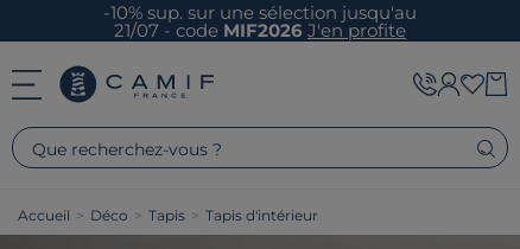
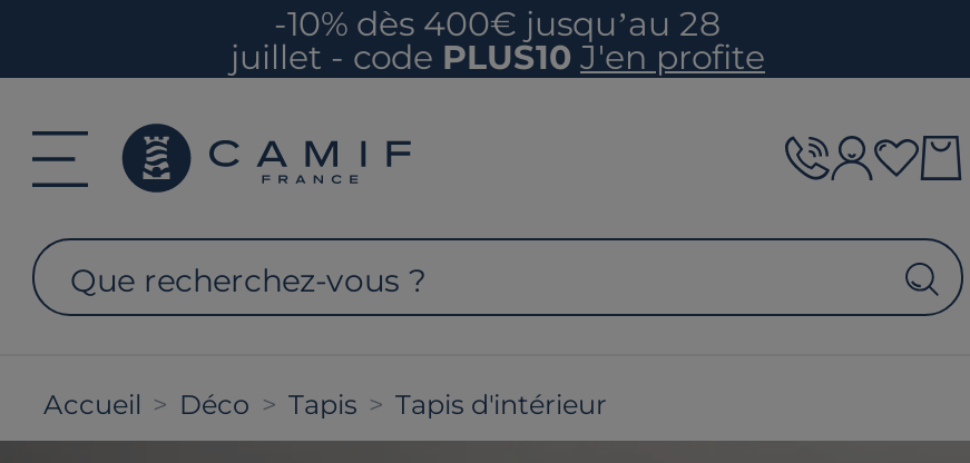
- -10% sup. sur une sélection jusqu'au
- 21/07 - codeMIF2026 J'en profite
+ -10% dès 400€ jusqu’au 28
+ juillet - codePLUS10 J'en profite
